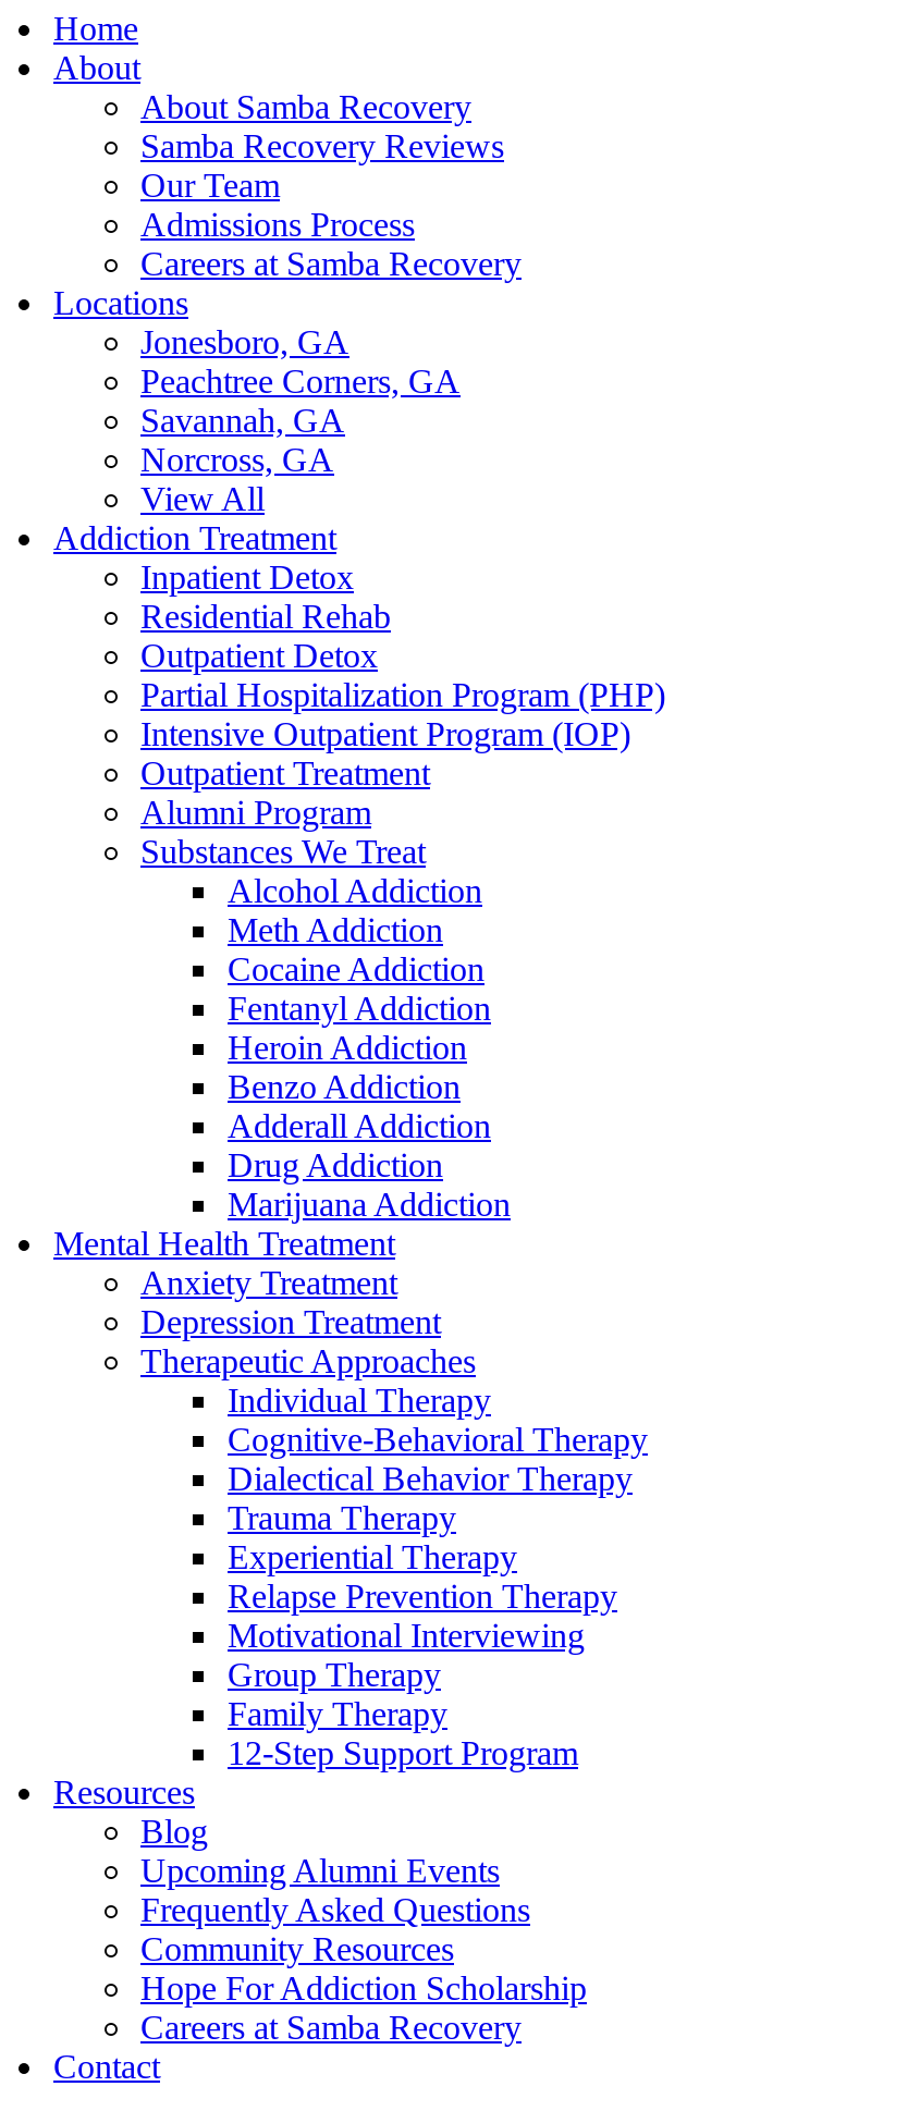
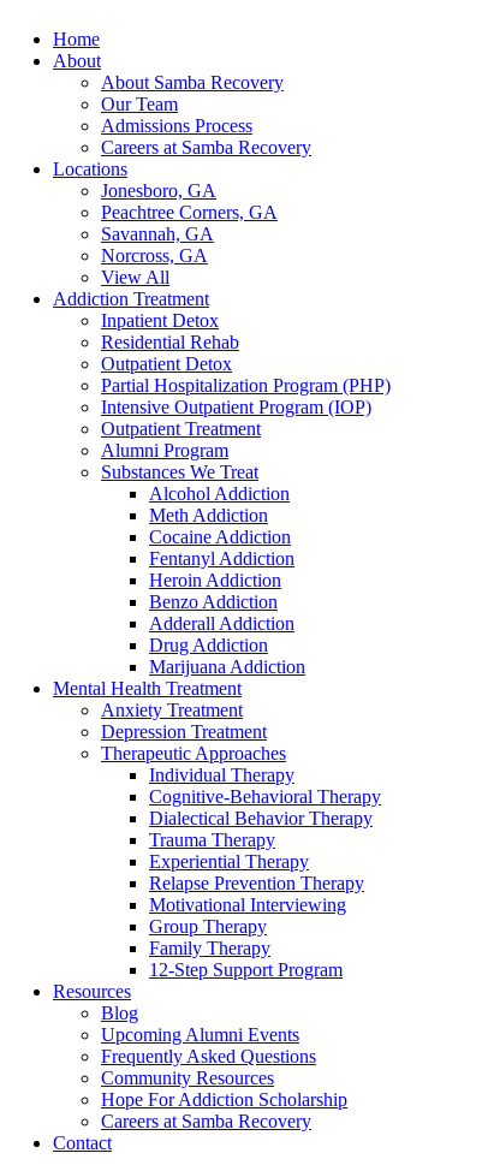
- Samba Recovery Reviews
